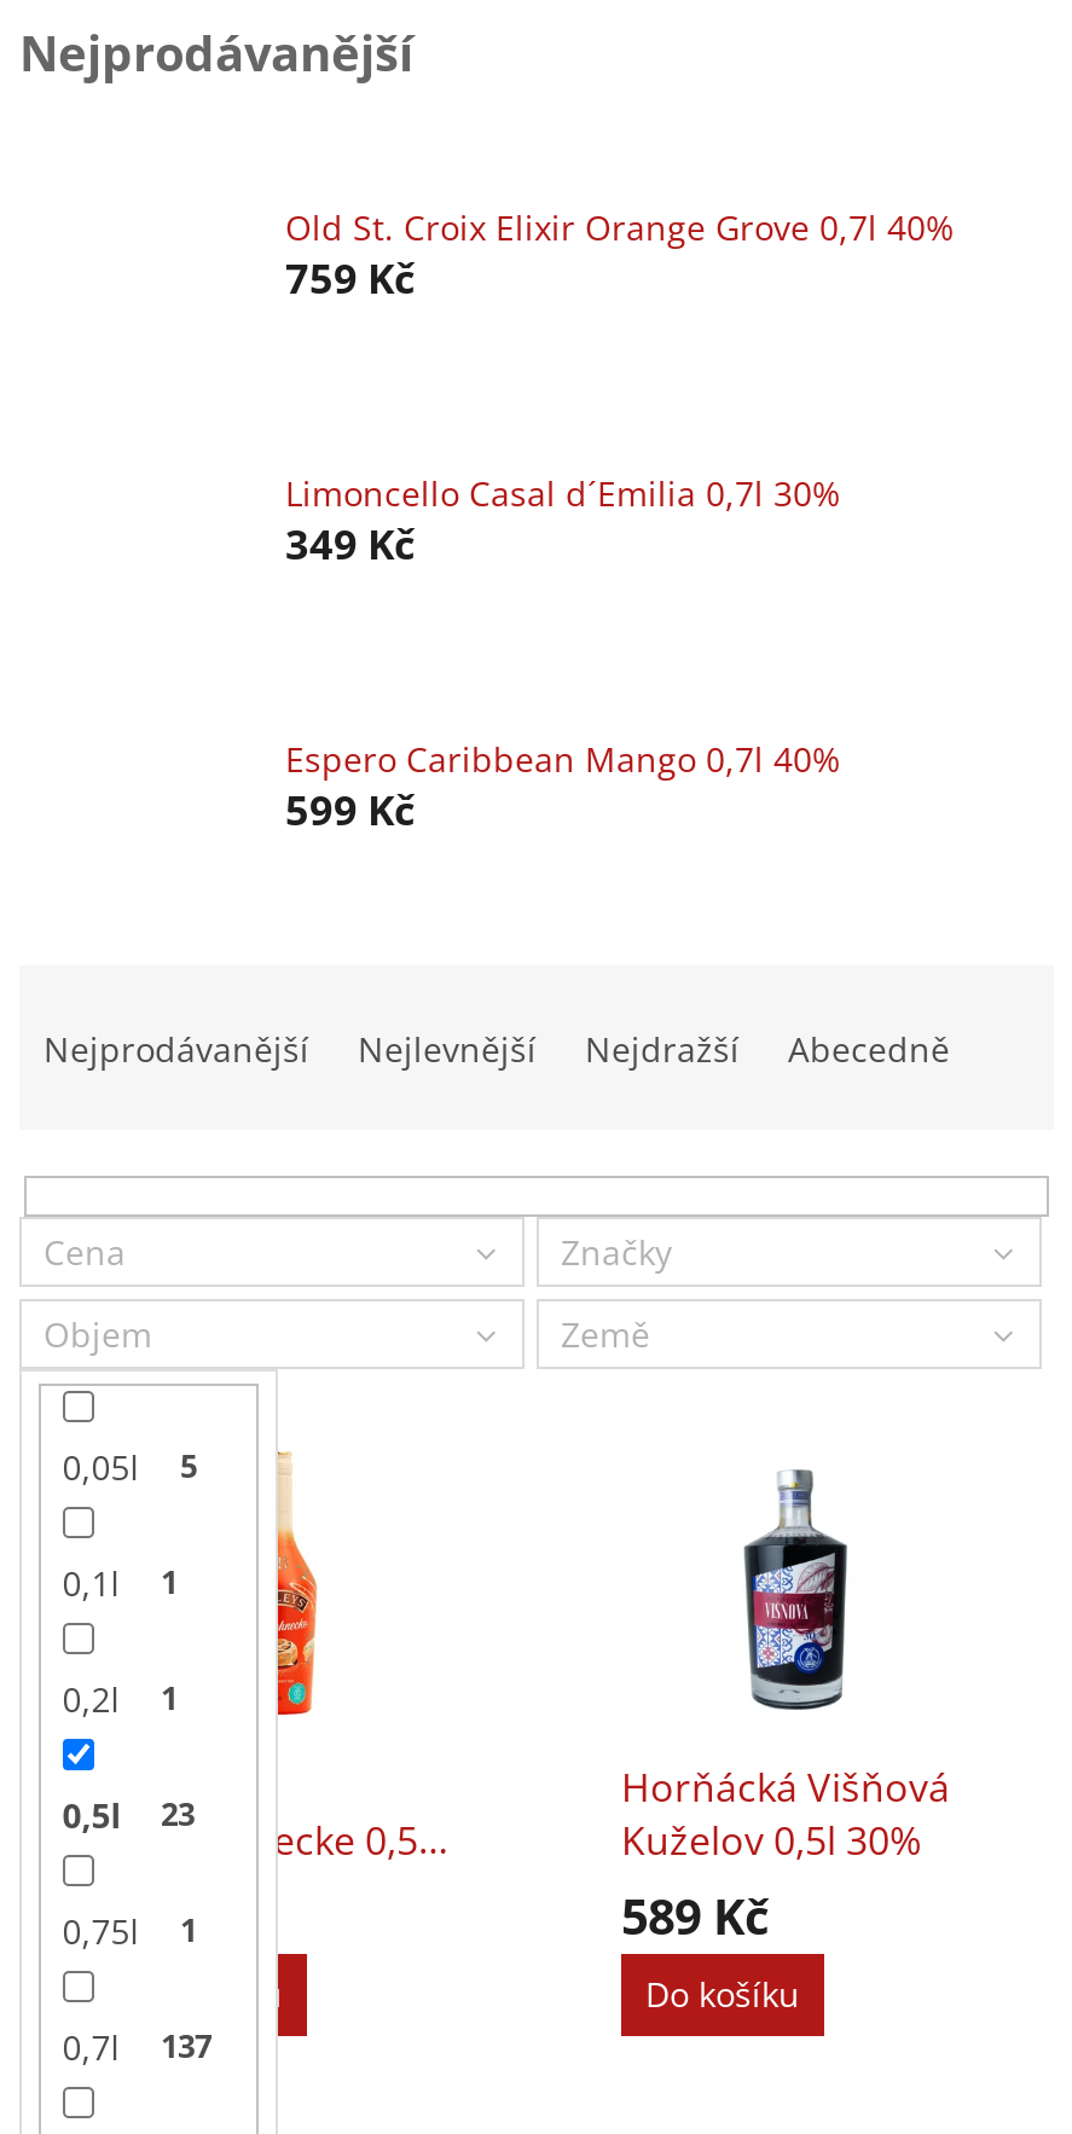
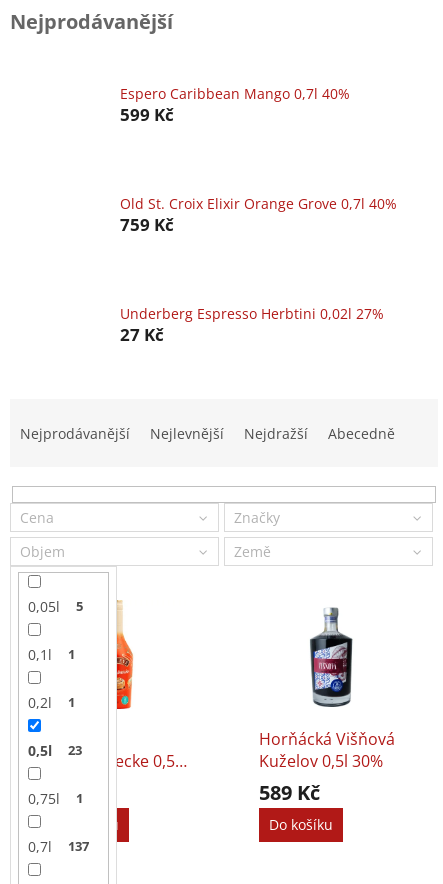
moved down: Old St. Croix Elixir Orange Grove 0,7l 40% | 759 Kč

- Limoncello Casal d´Emilia 0,7l 30%
- 349 Kč

moved up: Espero Caribbean Mango 0,7l 40% | 599 Kč

+ Underberg Espresso Herbtini 0,02l 27%
+ 27 Kč
